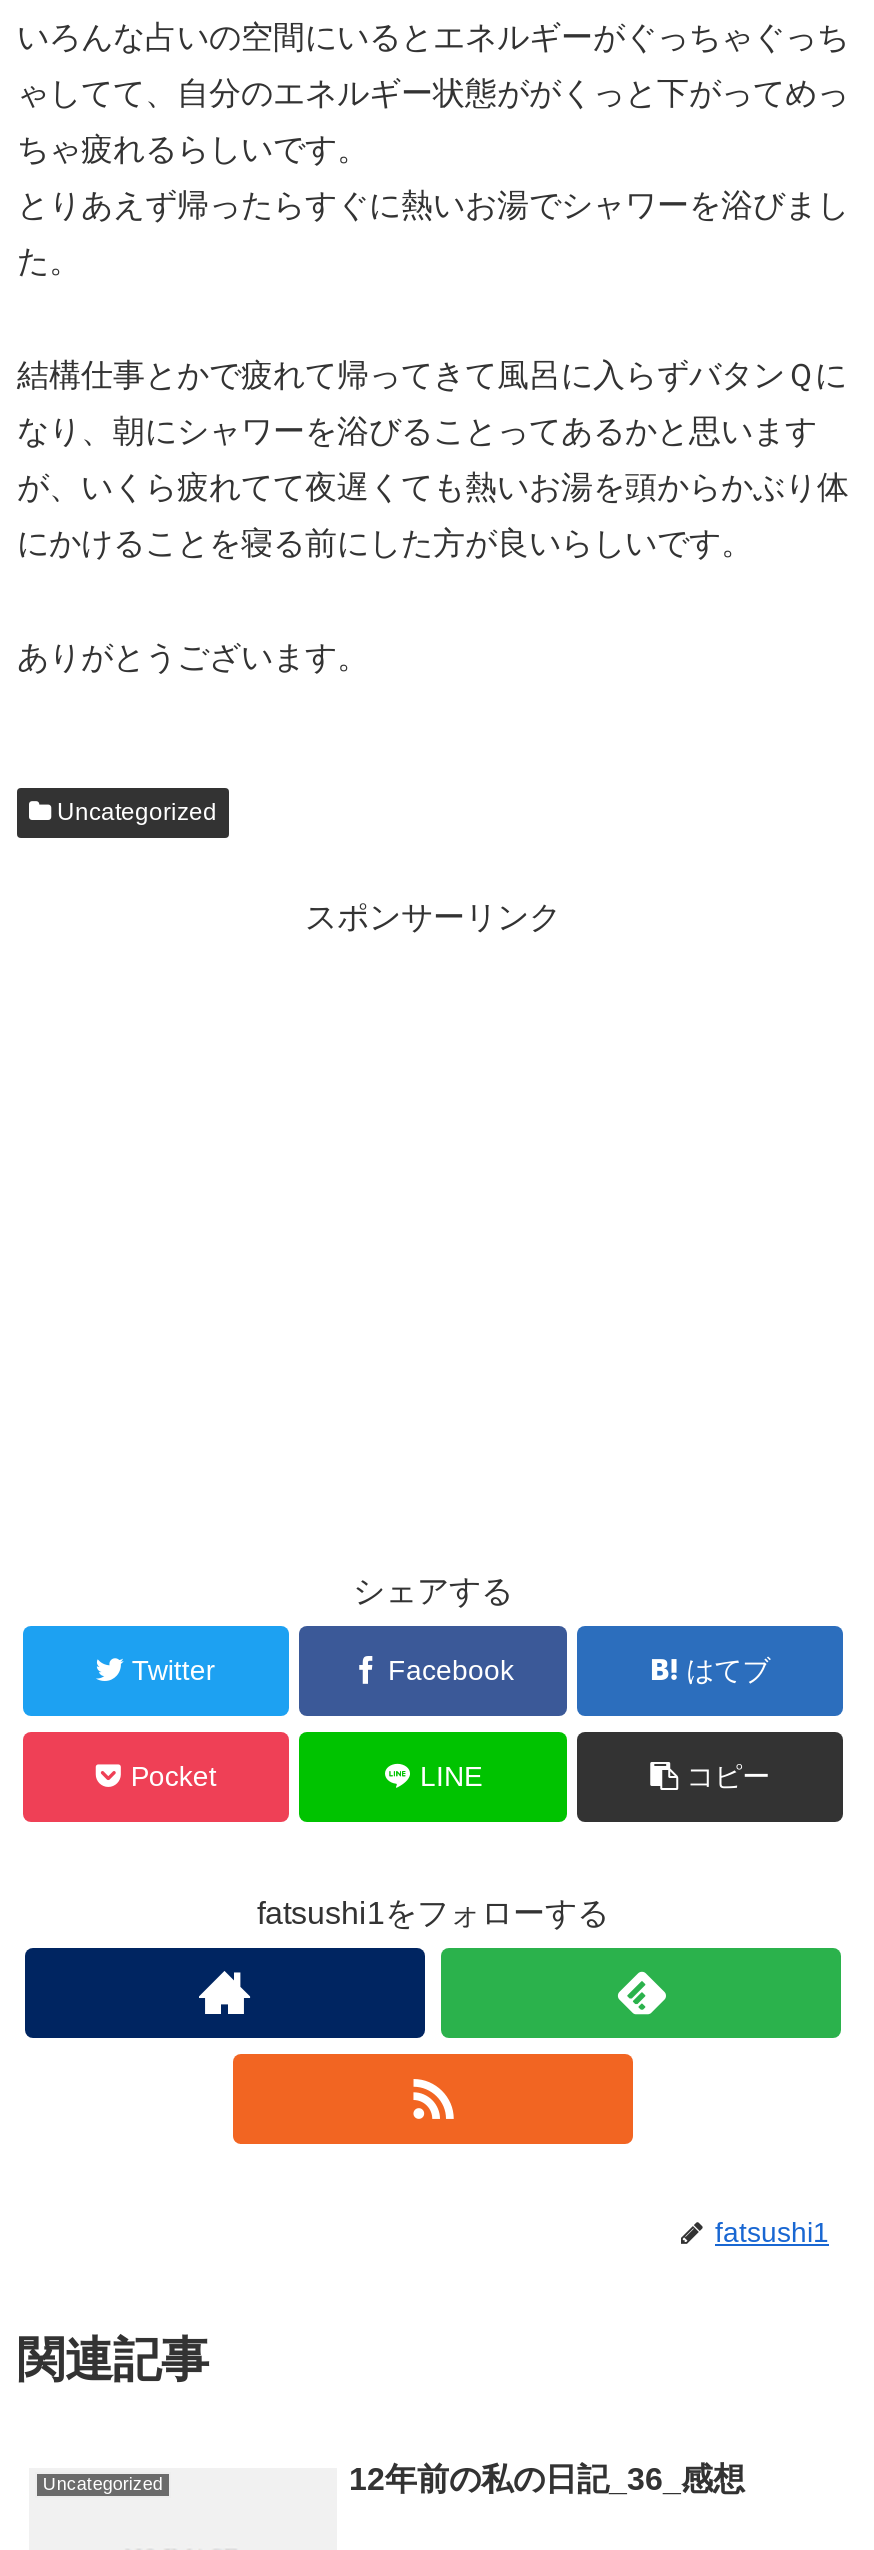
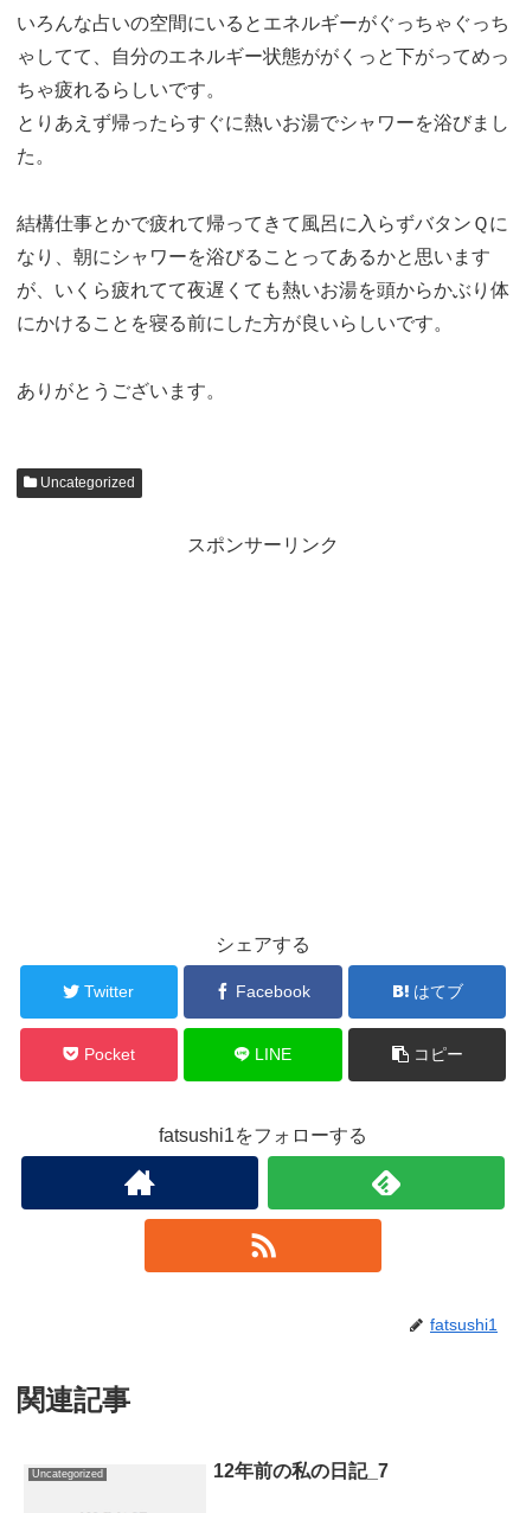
- 12年前の私の日記_36_感想
+ 12年前の私の日記_7
